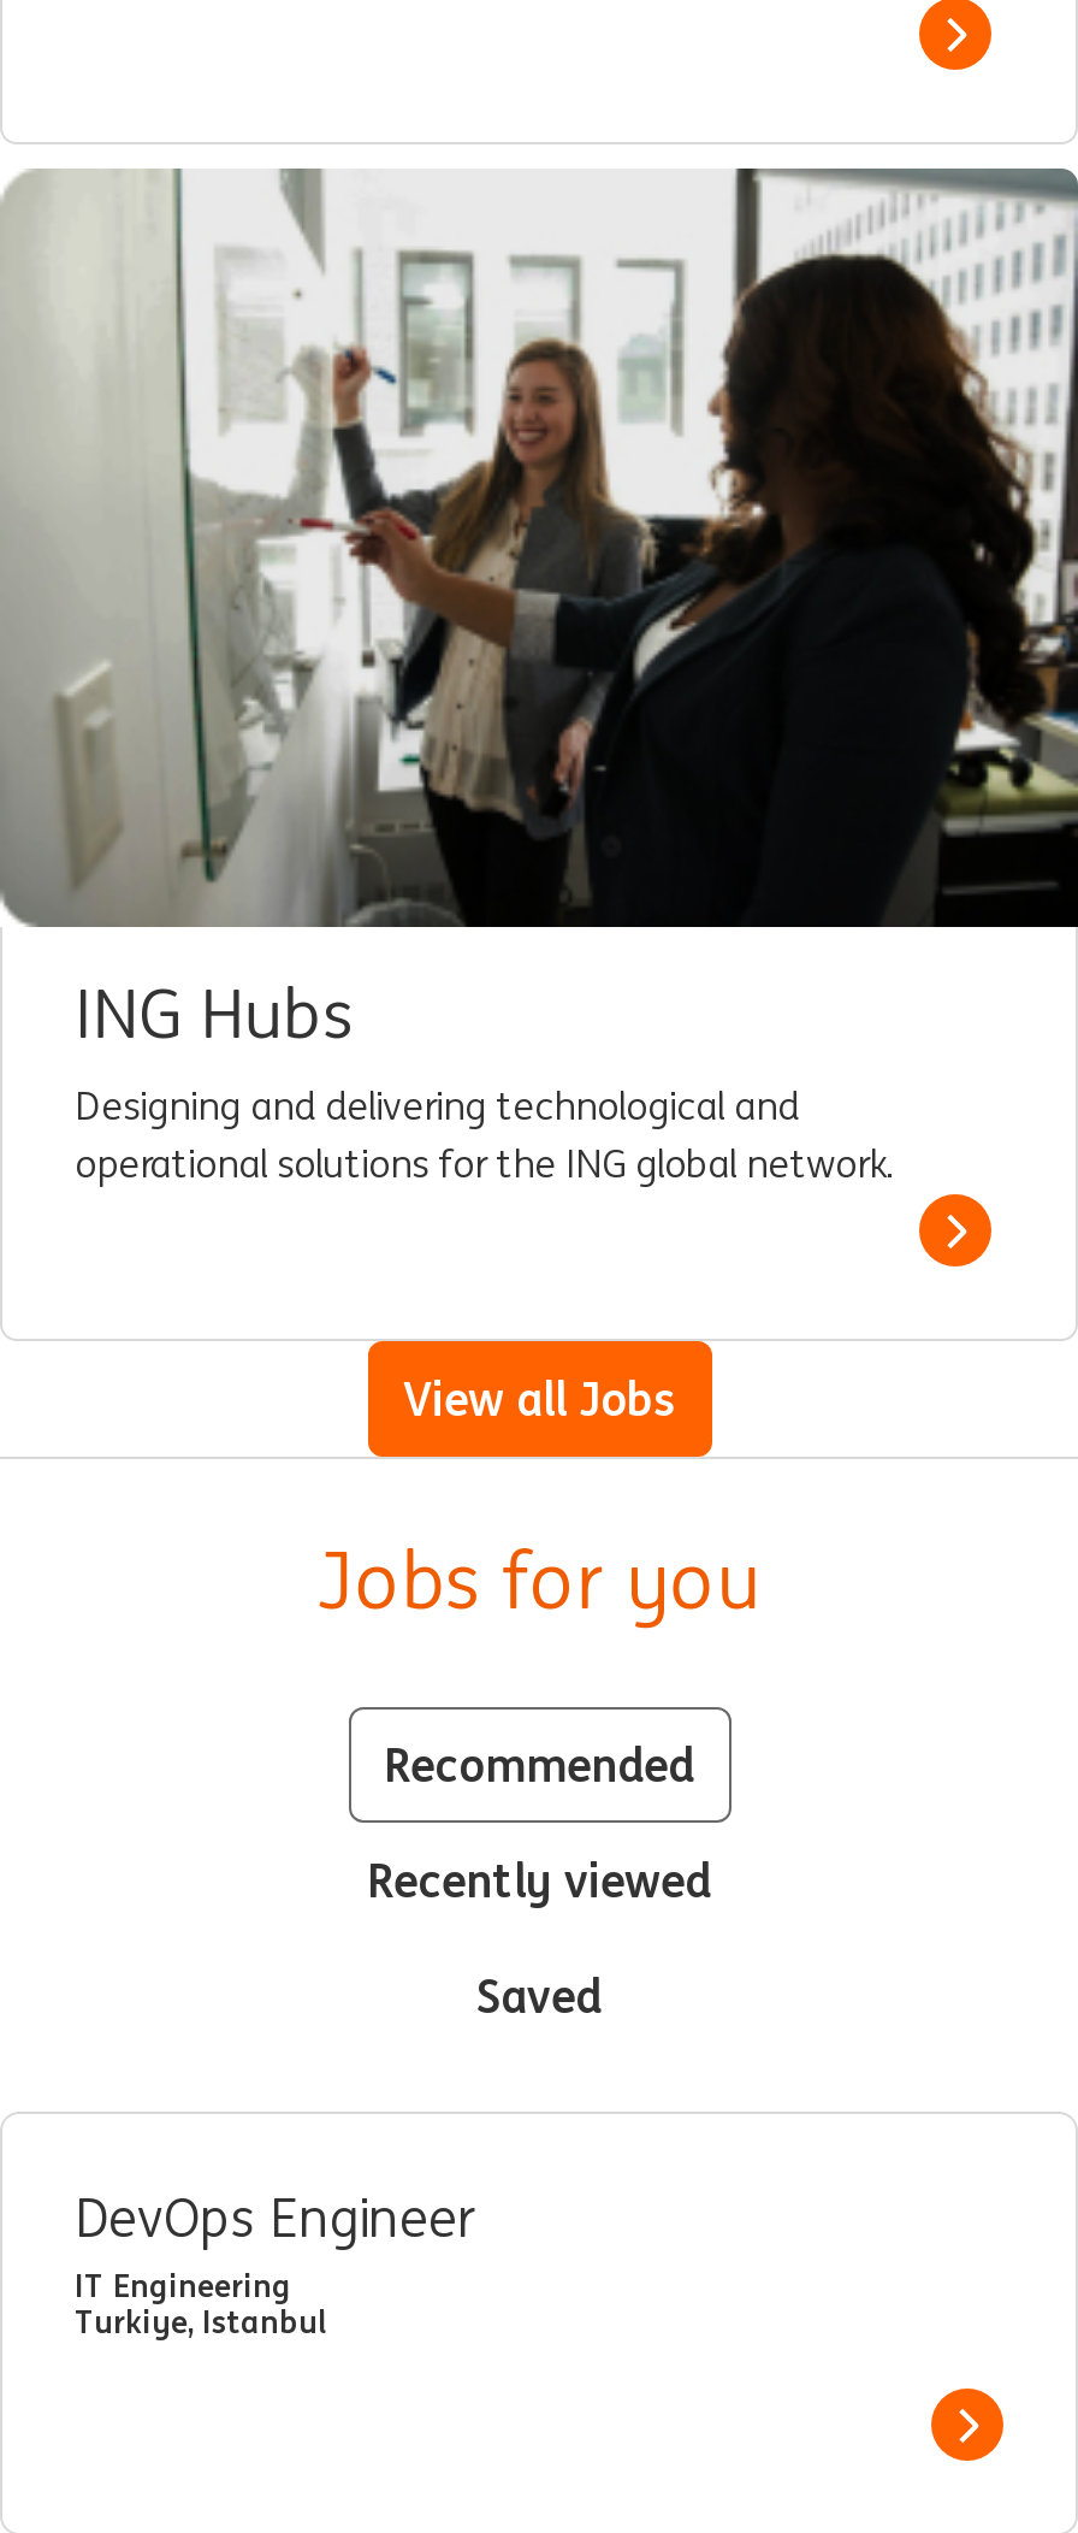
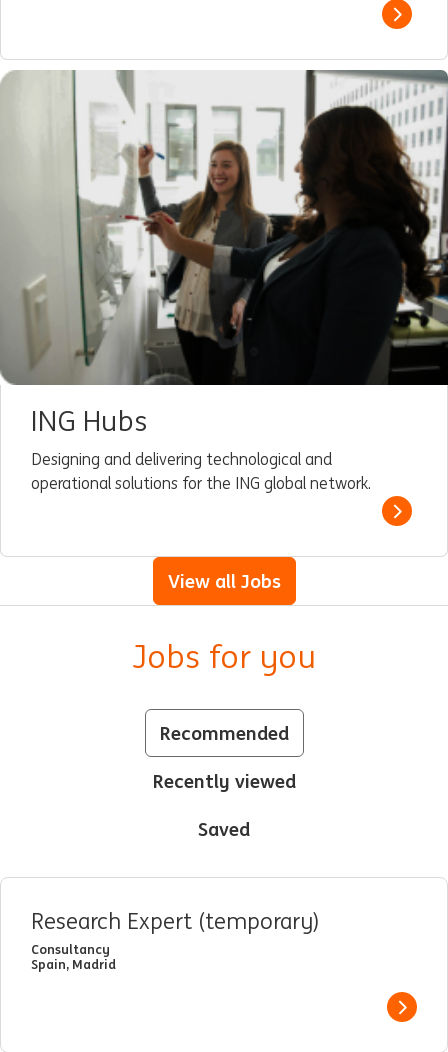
- DevOps Engineer
- IT Engineering
- Turkiye, Istanbul
+ Research Expert (temporary)
+ Consultancy
+ Spain, Madrid
